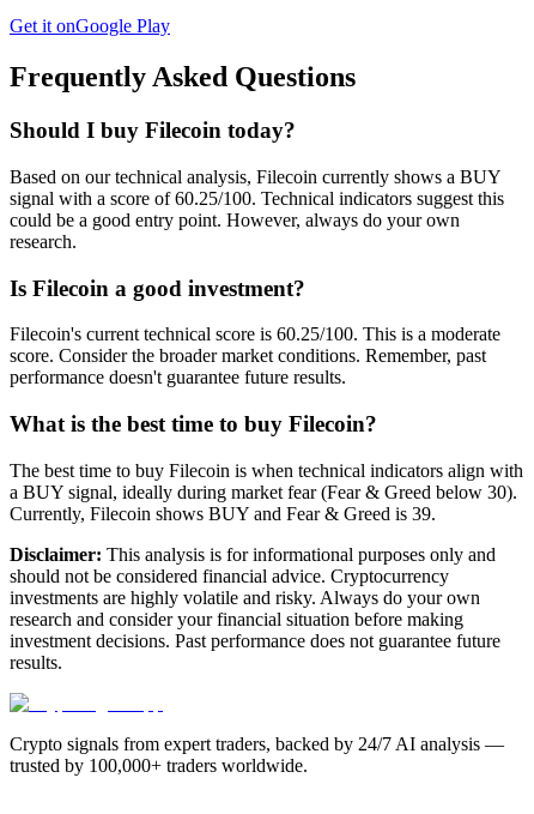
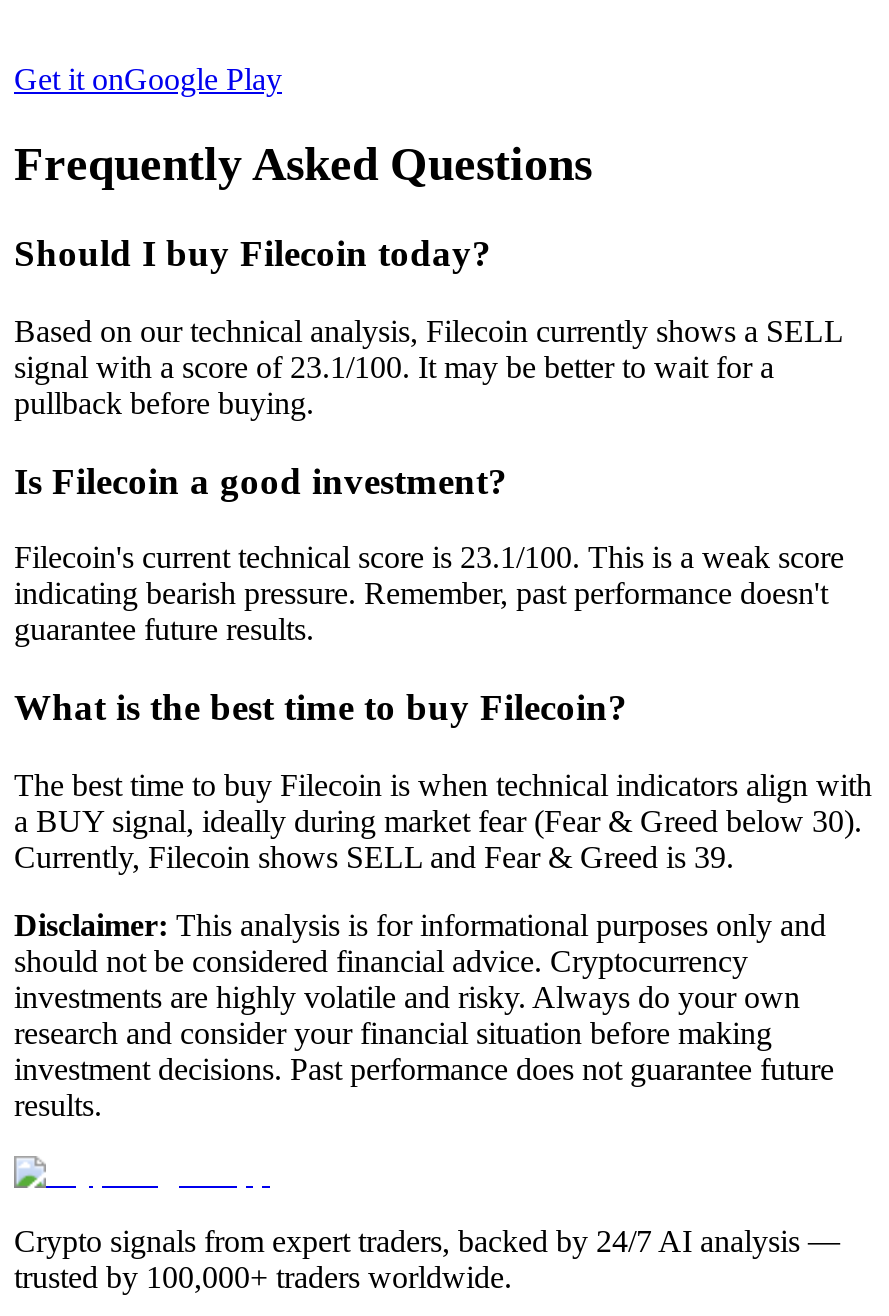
- Based on our technical analysis, Filecoin currently shows a BUY
- signal with a score of 60.25/100. Technical indicators suggest this
- could be a good entry point. However, always do your own
- research.
+ Based on our technical analysis, Filecoin currently shows a SELL
+ signal with a score of 23.1/100. It may be better to wait for a
+ pullback before buying.

- Filecoin's current technical score is 60.25/100. This is a moderate
- score. Consider the broader market conditions. Remember, past
- performance doesn't guarantee future results.
+ Filecoin's current technical score is 23.1/100. This is a weak score
+ indicating bearish pressure. Remember, past performance doesn't
+ guarantee future results.

- Currently, Filecoin shows BUY and Fear & Greed is 39.
+ Currently, Filecoin shows SELL and Fear & Greed is 39.
